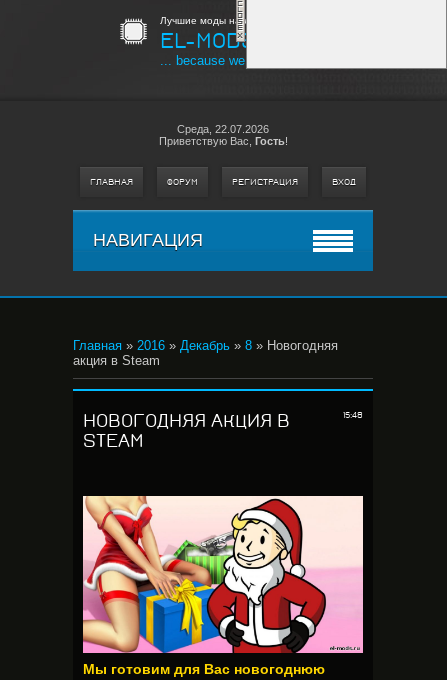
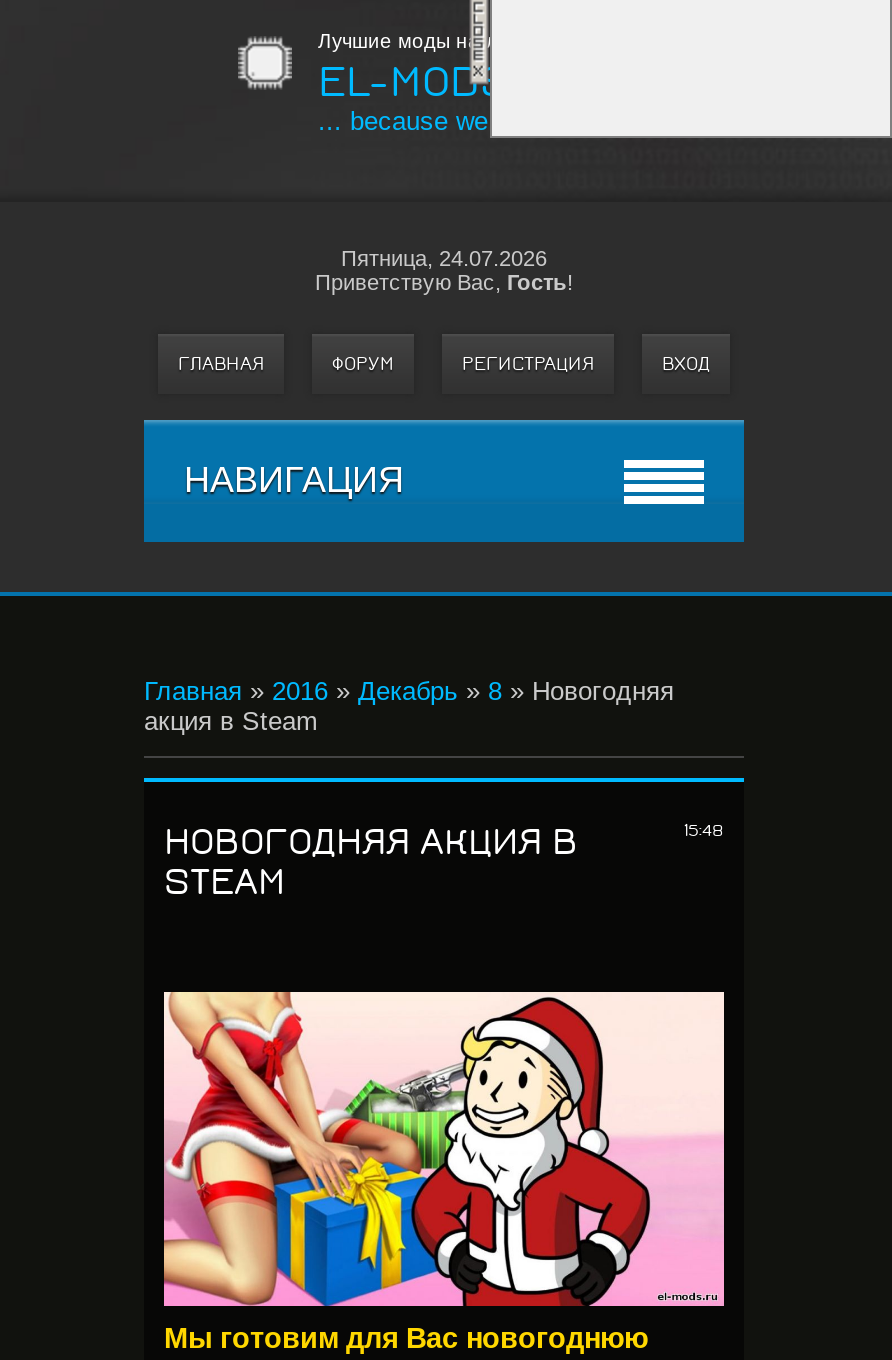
- Среда, 22.07.2026
+ Пятница, 24.07.2026
